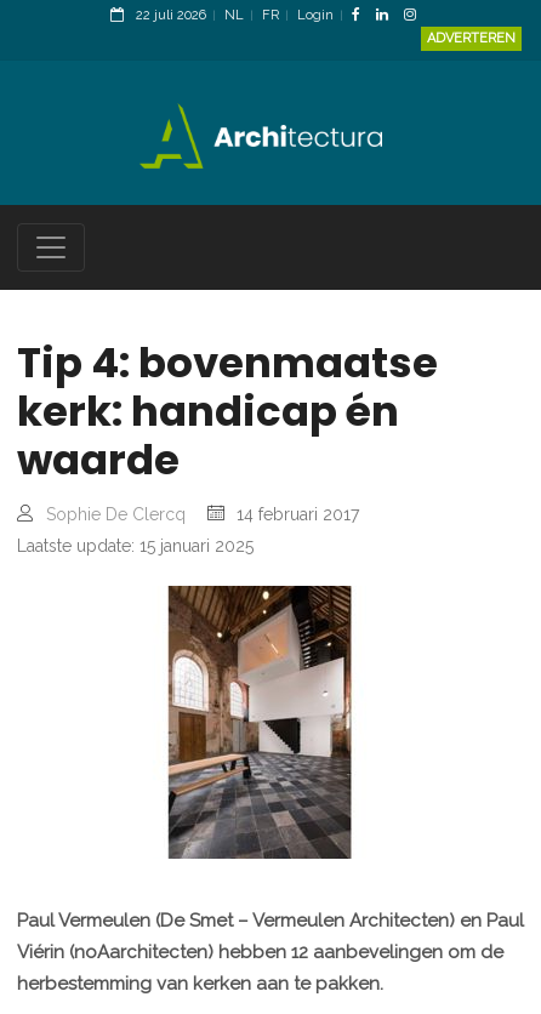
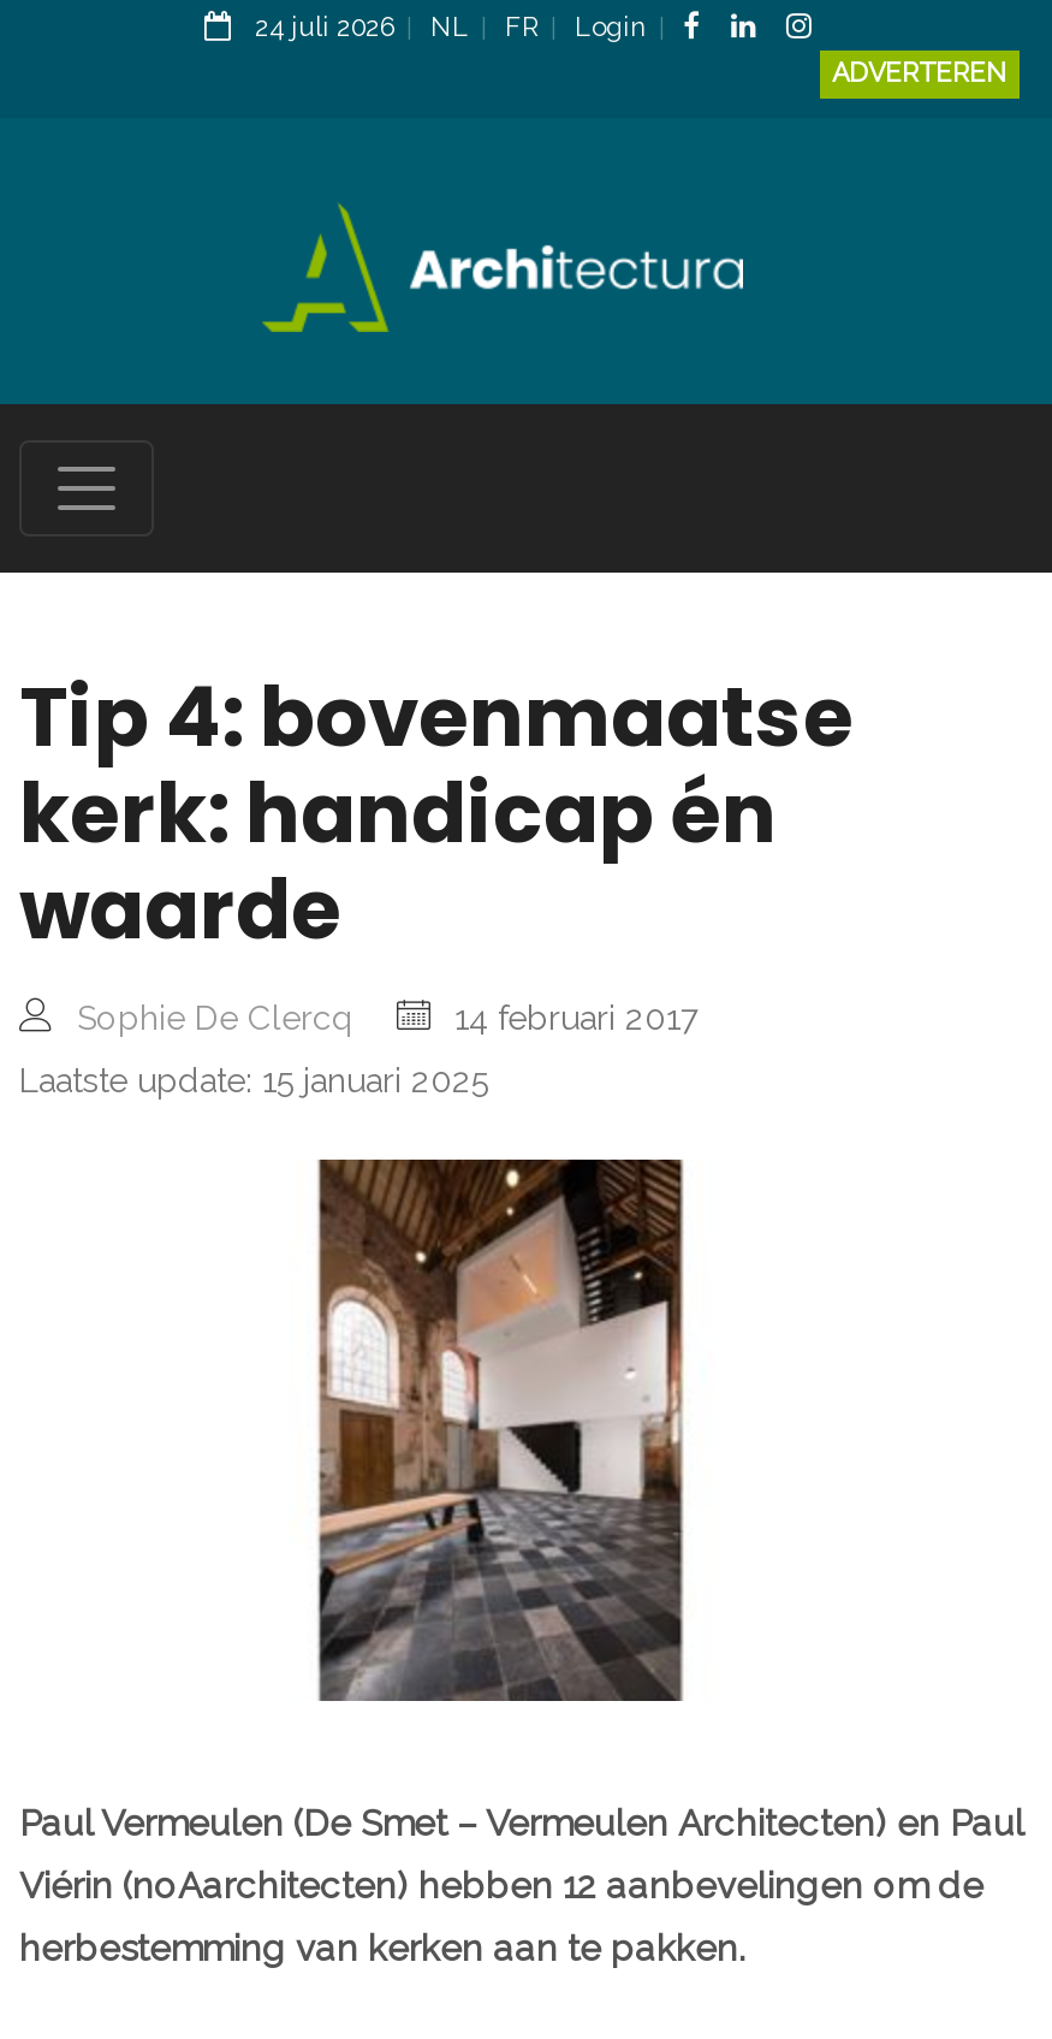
- 22 juli 2026 NL FR Login
+ 24 juli 2026 NL FR Login
